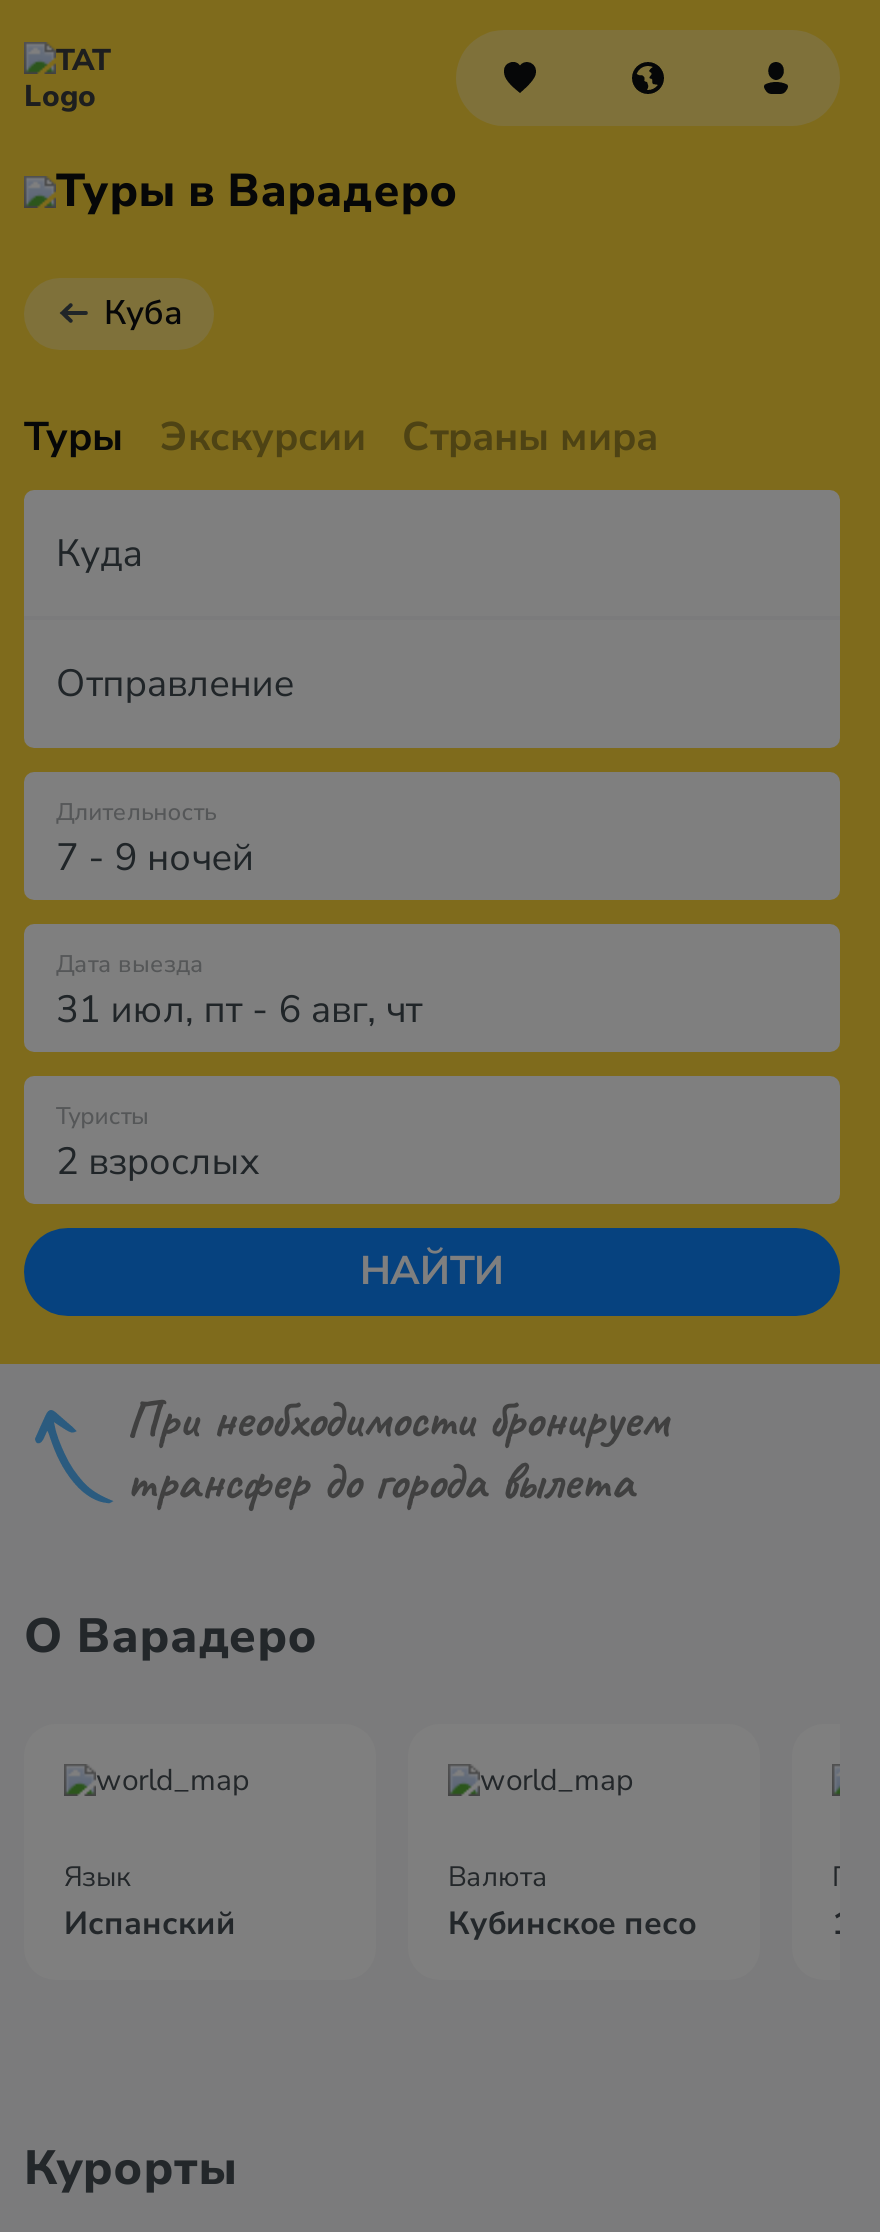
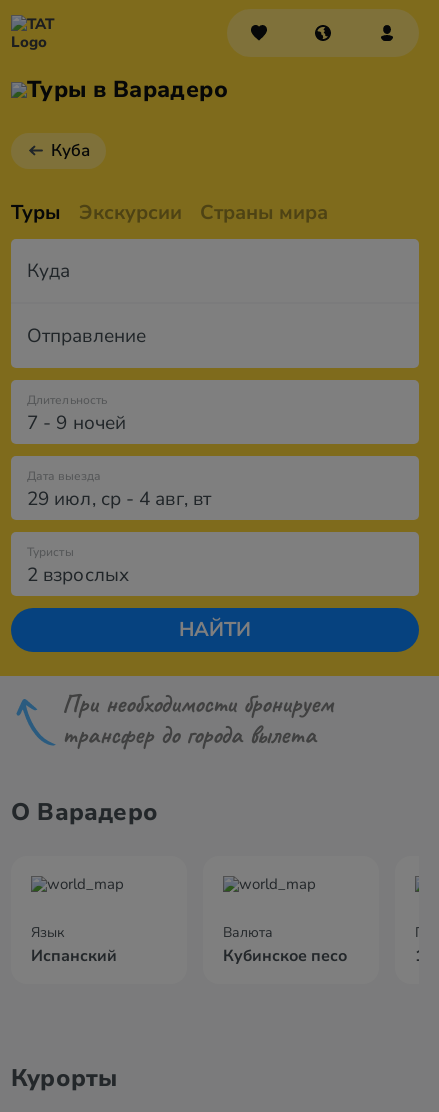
- 31 июл, пт - 6 авг, чт
+ 29 июл, ср - 4 авг, вт
